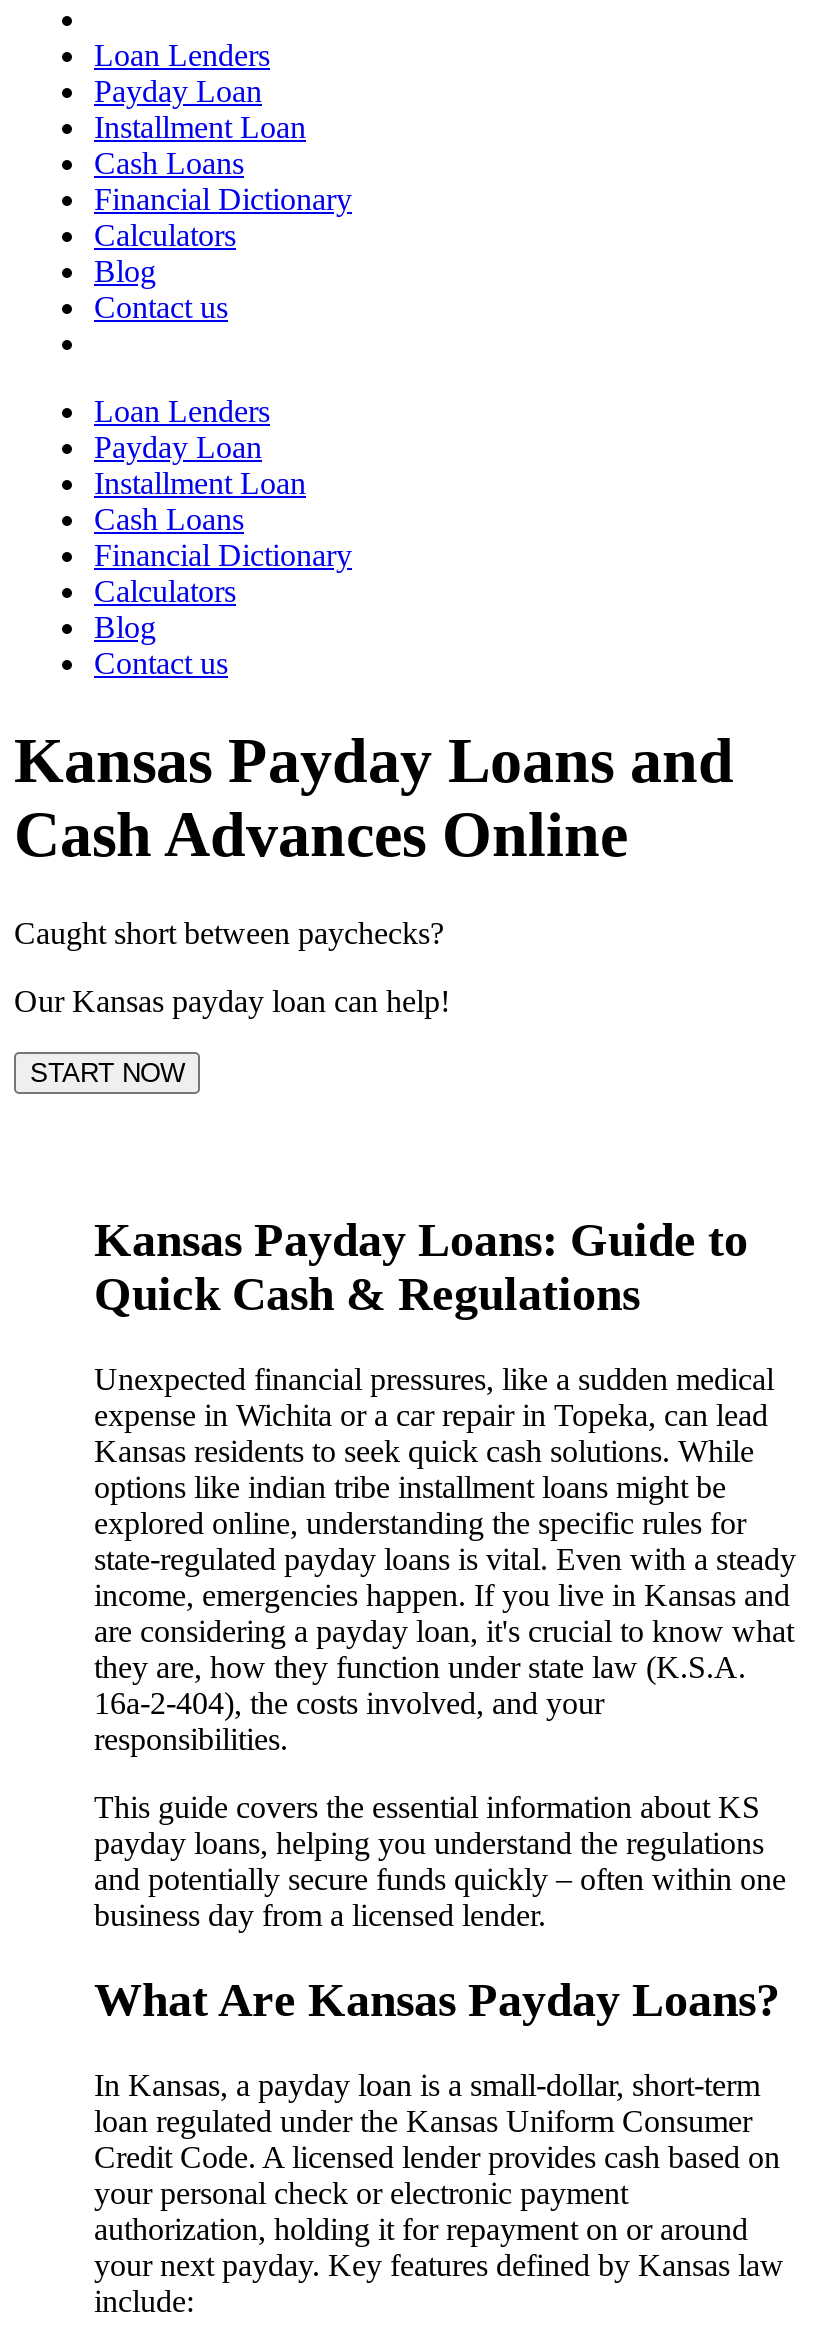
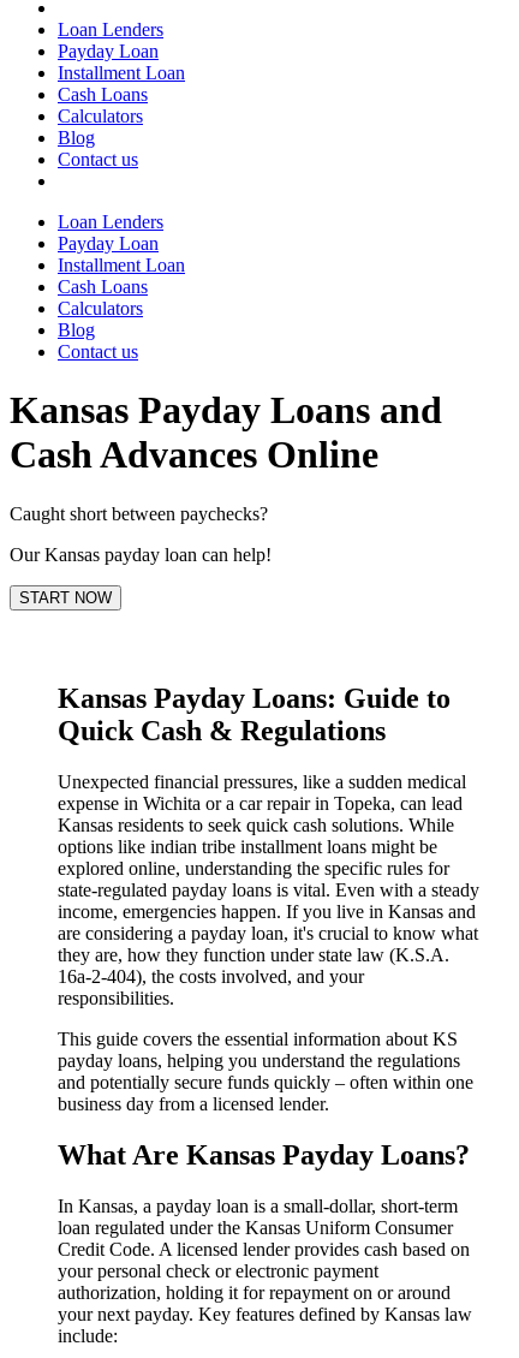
- Financial Dictionary

- Financial Dictionary
